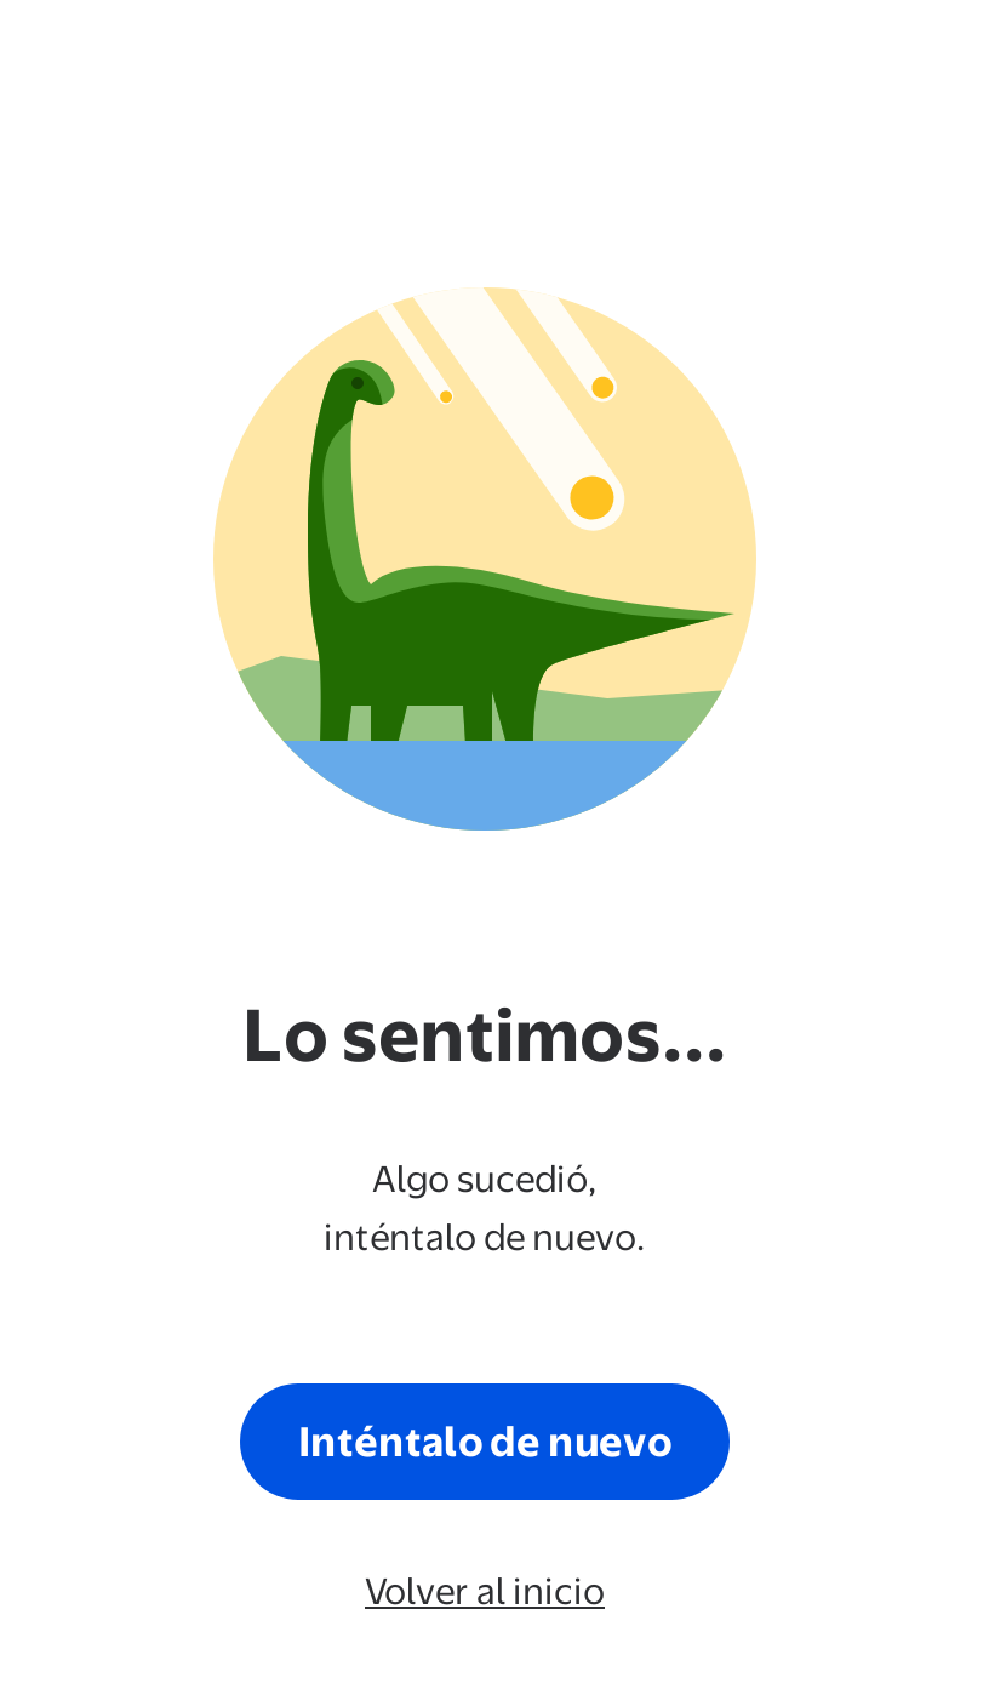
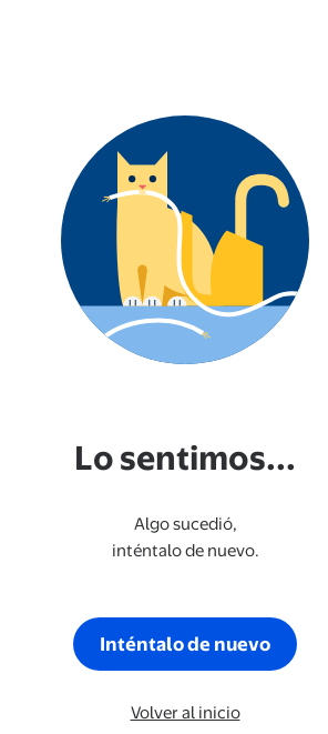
- [image]
+ [image]
